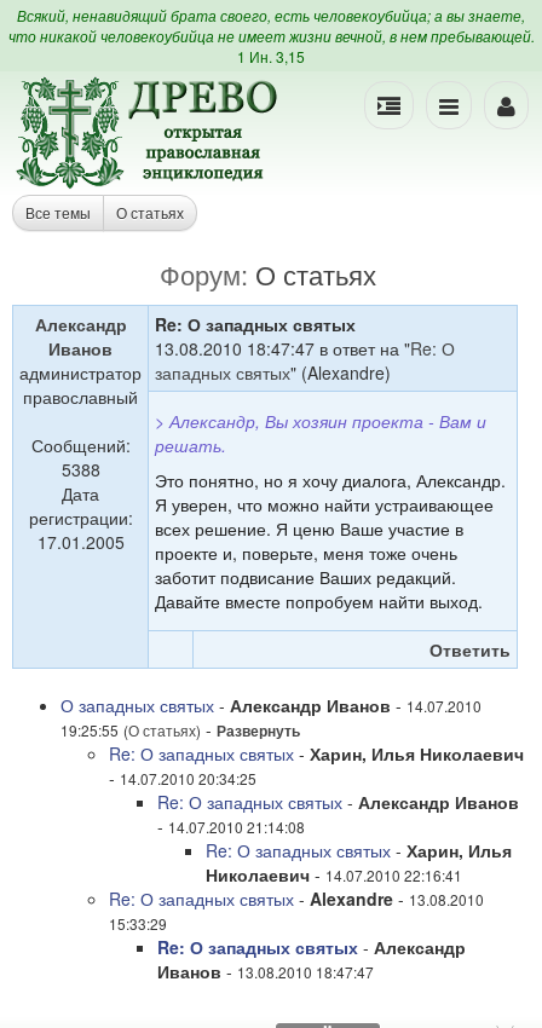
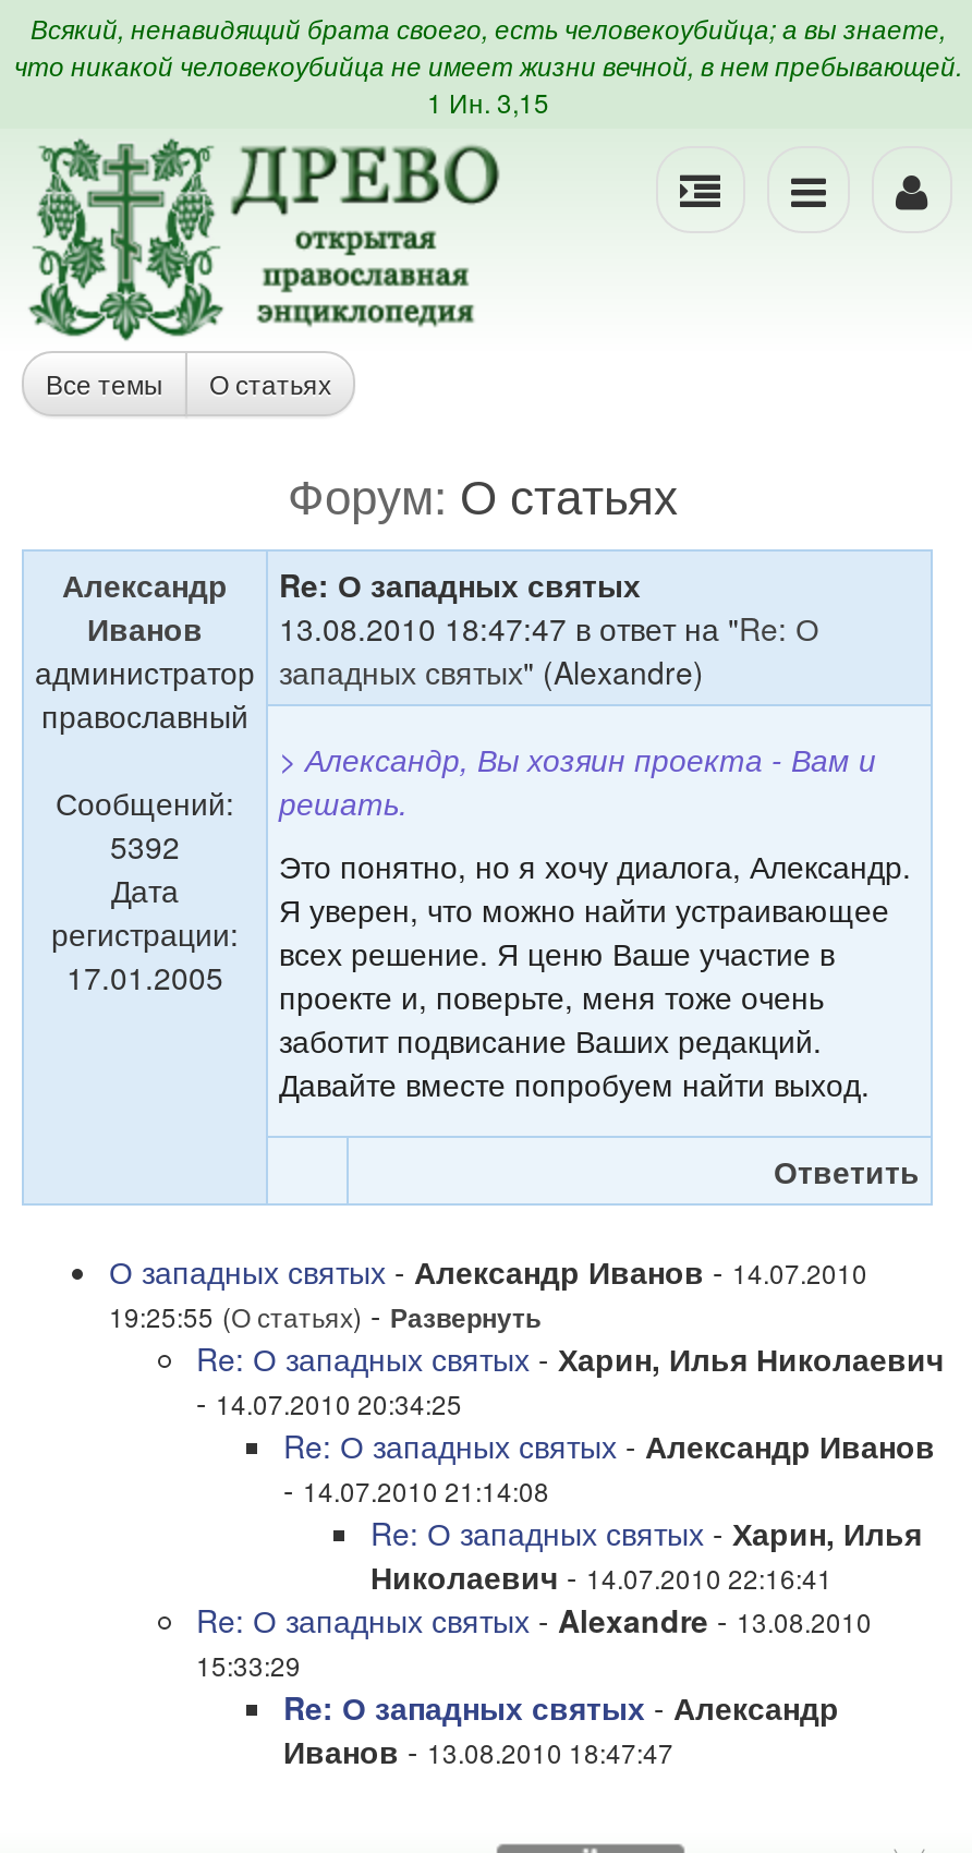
- 5388
+ 5392
